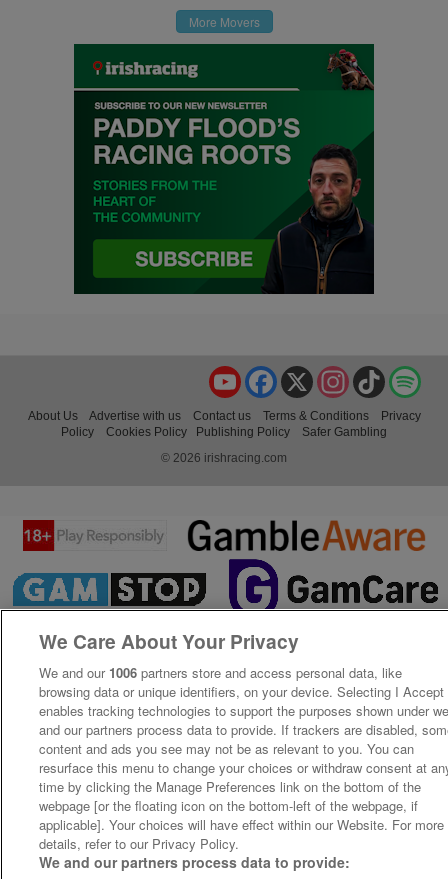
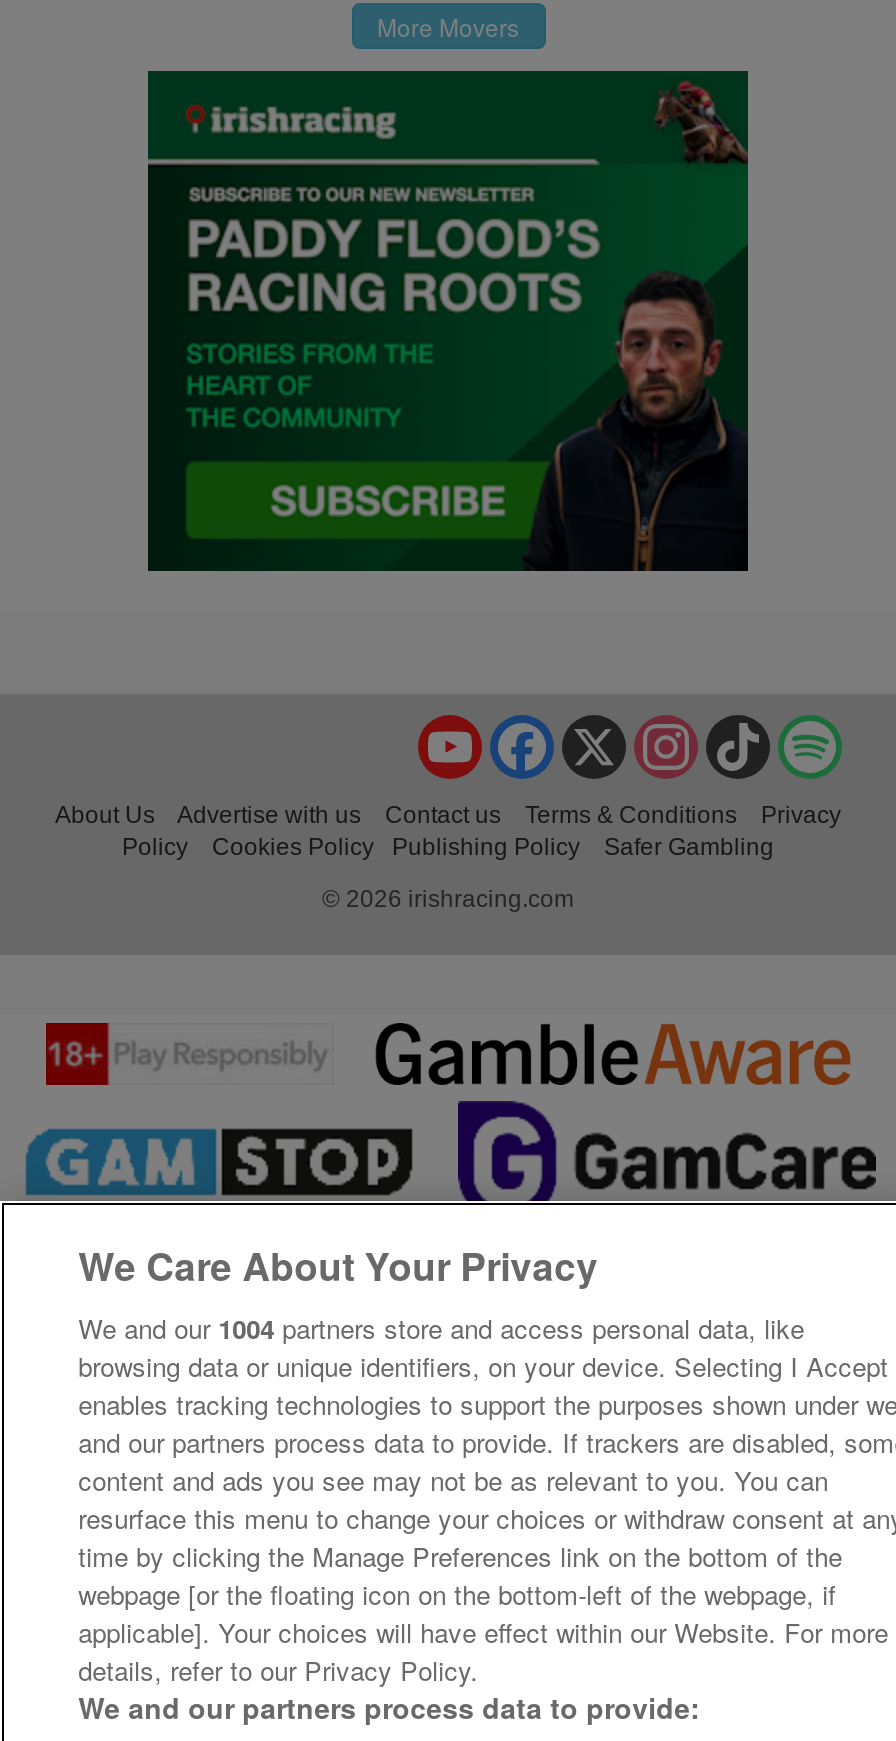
- We and our 1006 partners store and access personal data, like
+ We and our 1004 partners store and access personal data, like
